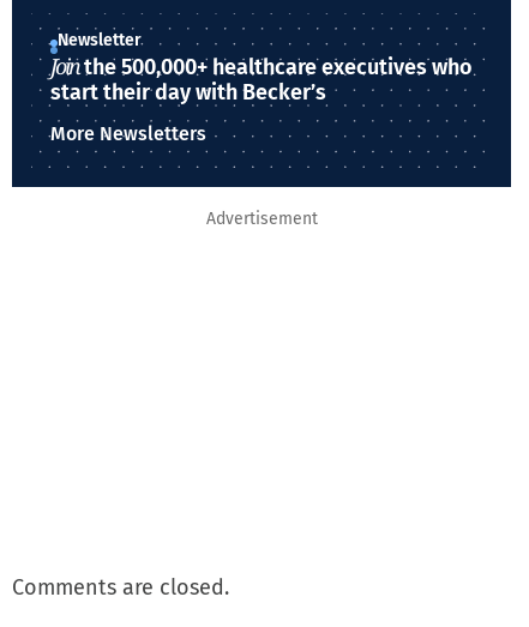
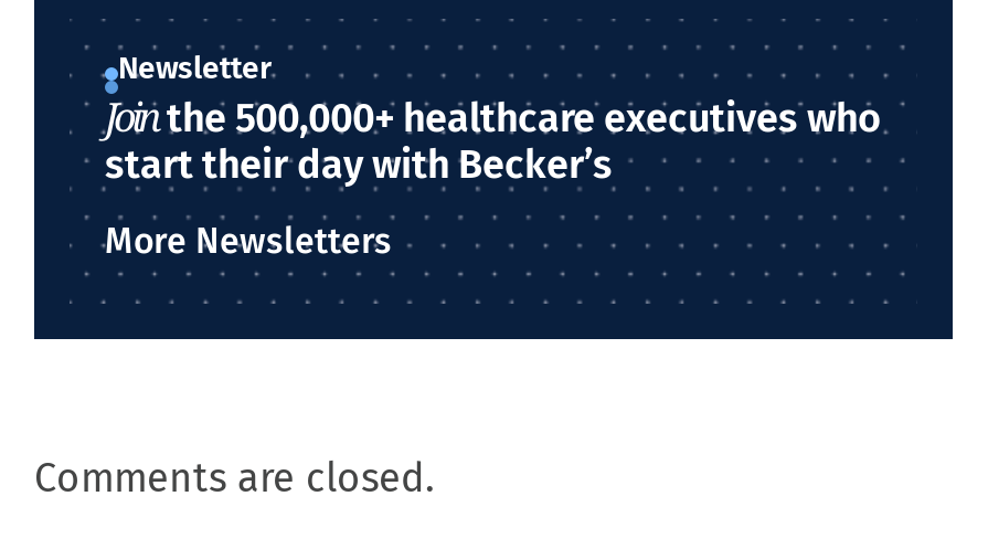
- Advertisement
